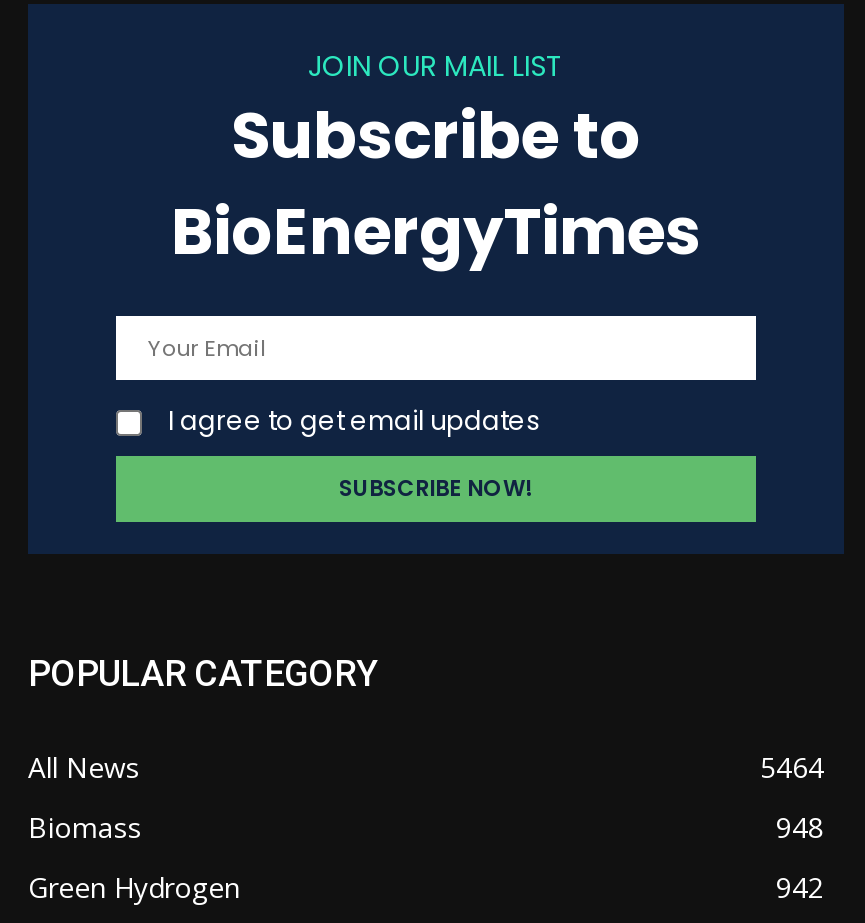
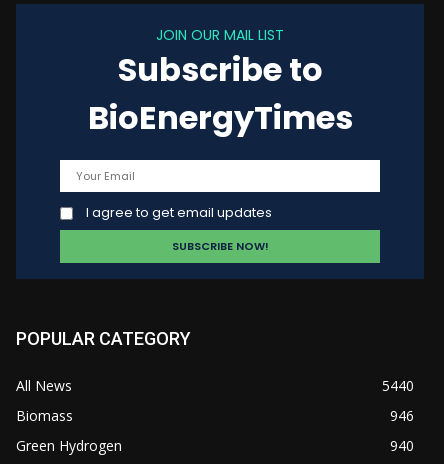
- 5464
+ 5440

- 948
+ 946

- 942
+ 940
